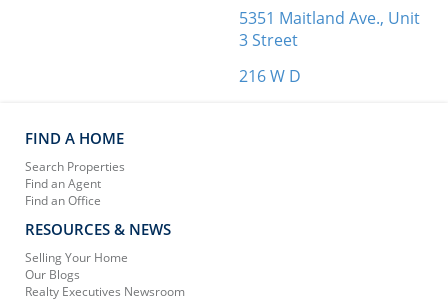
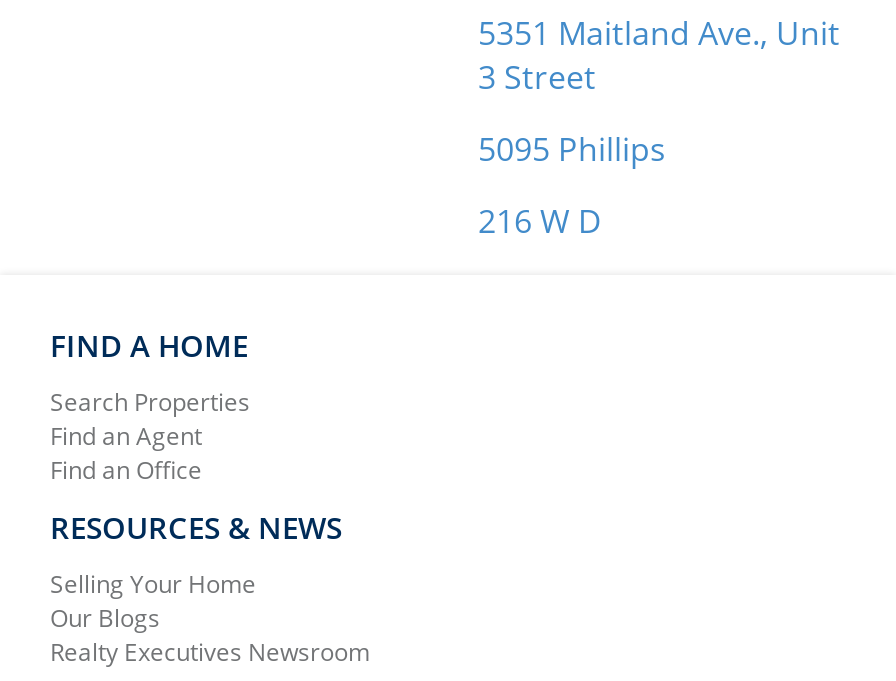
+ 5095 Phillips
